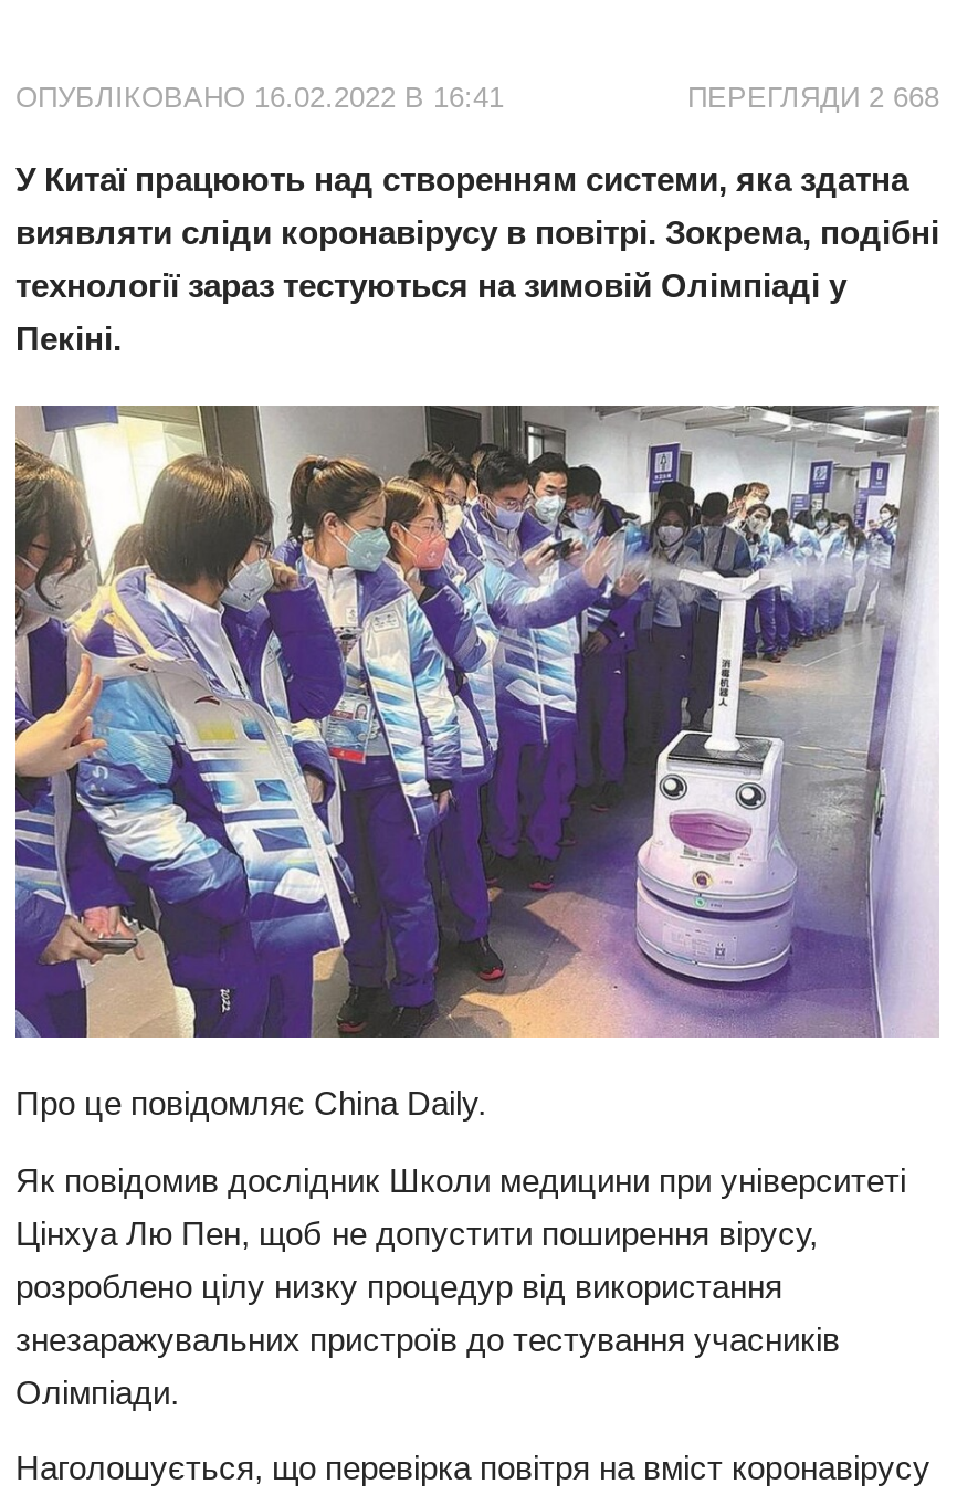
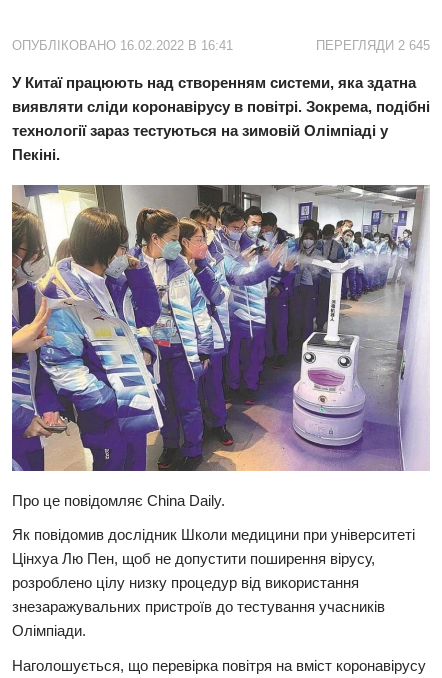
- ПЕРЕГЛЯДИ 2 668
+ ПЕРЕГЛЯДИ 2 645
